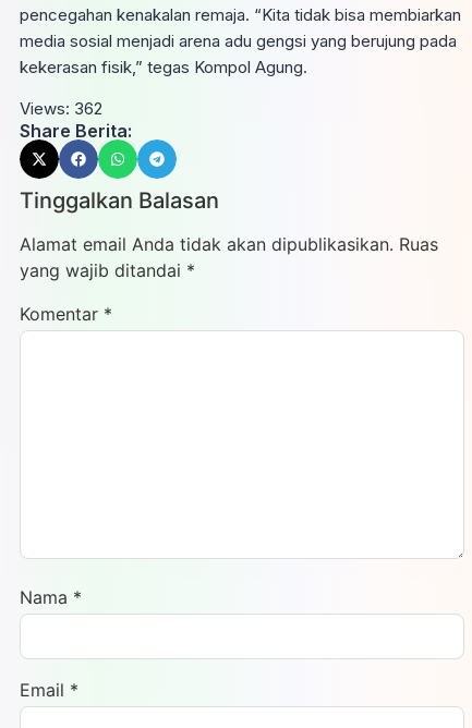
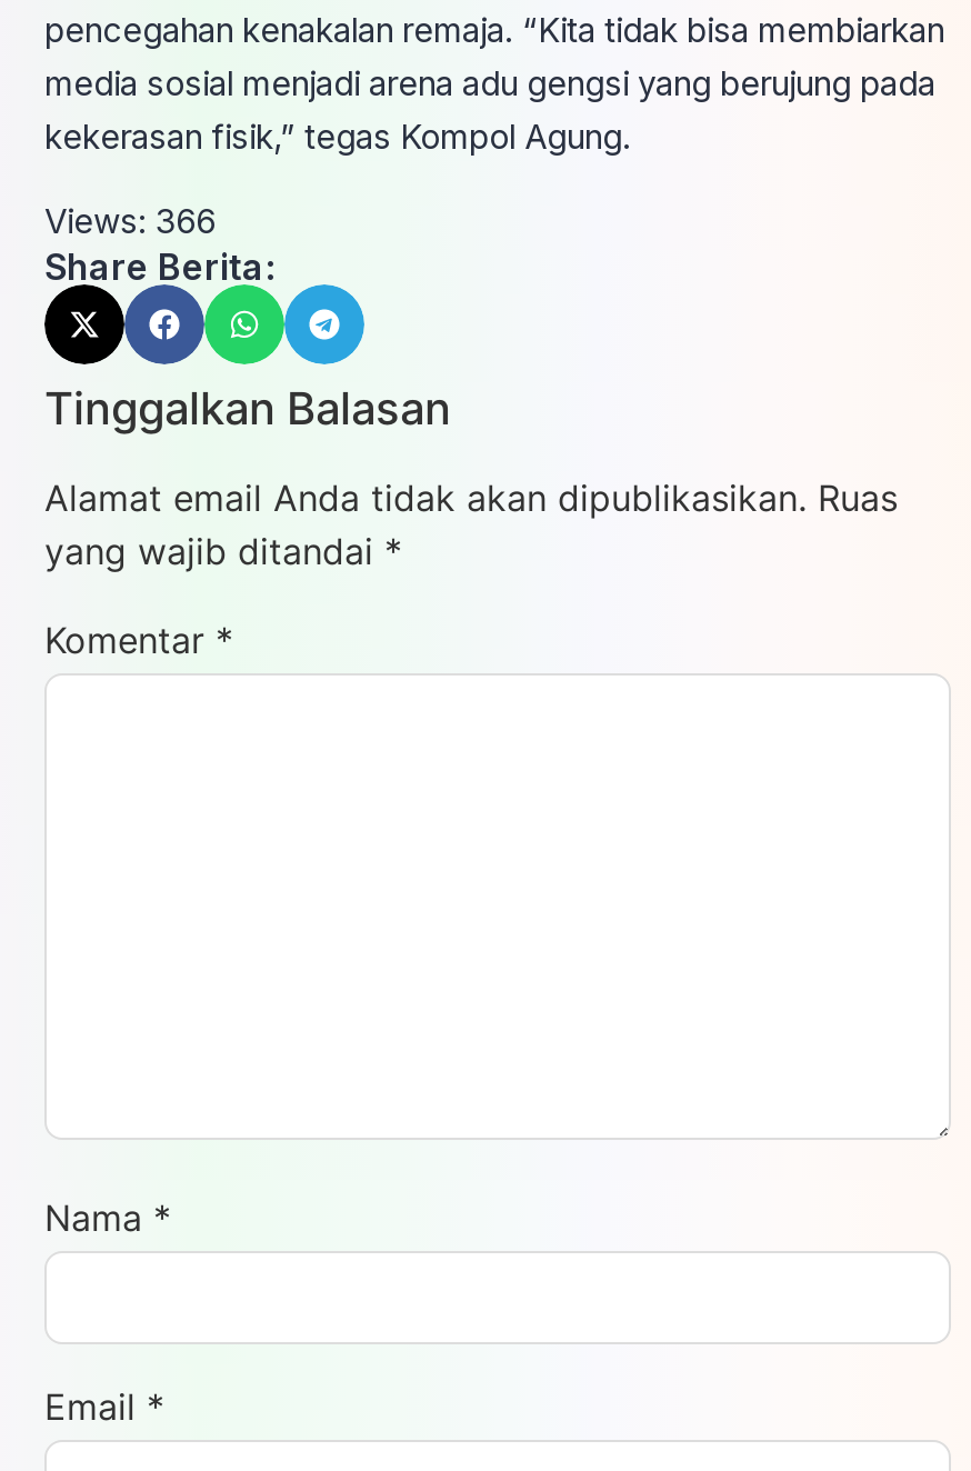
- Views: 362
+ Views: 366
